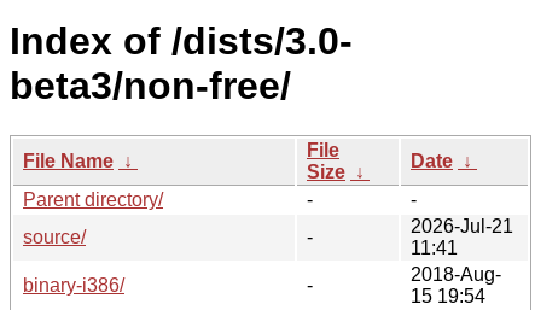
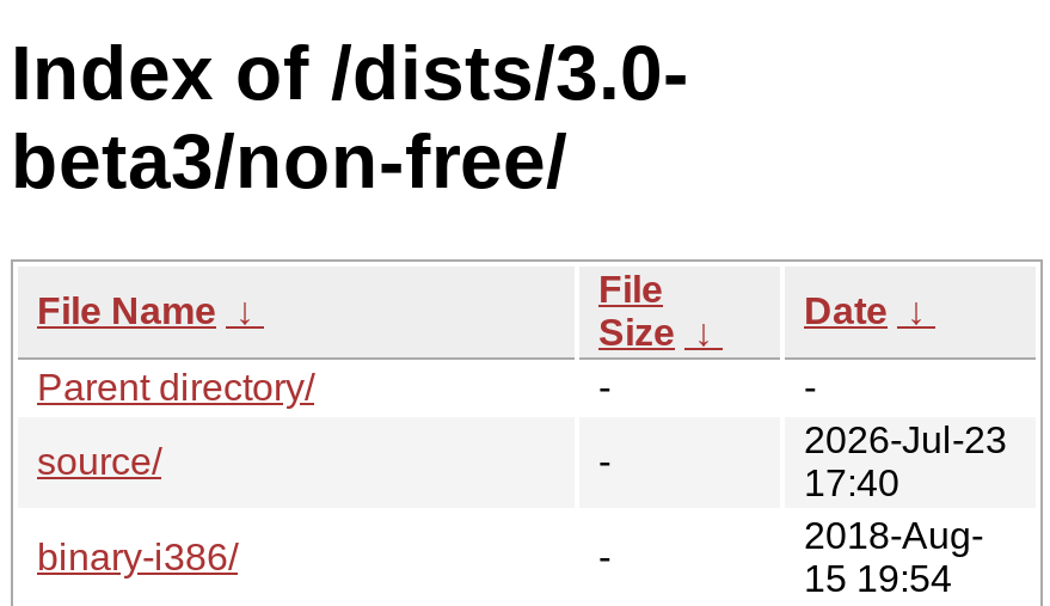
- 2026-Jul-21
- 11:41
+ 2026-Jul-23
+ 17:40
